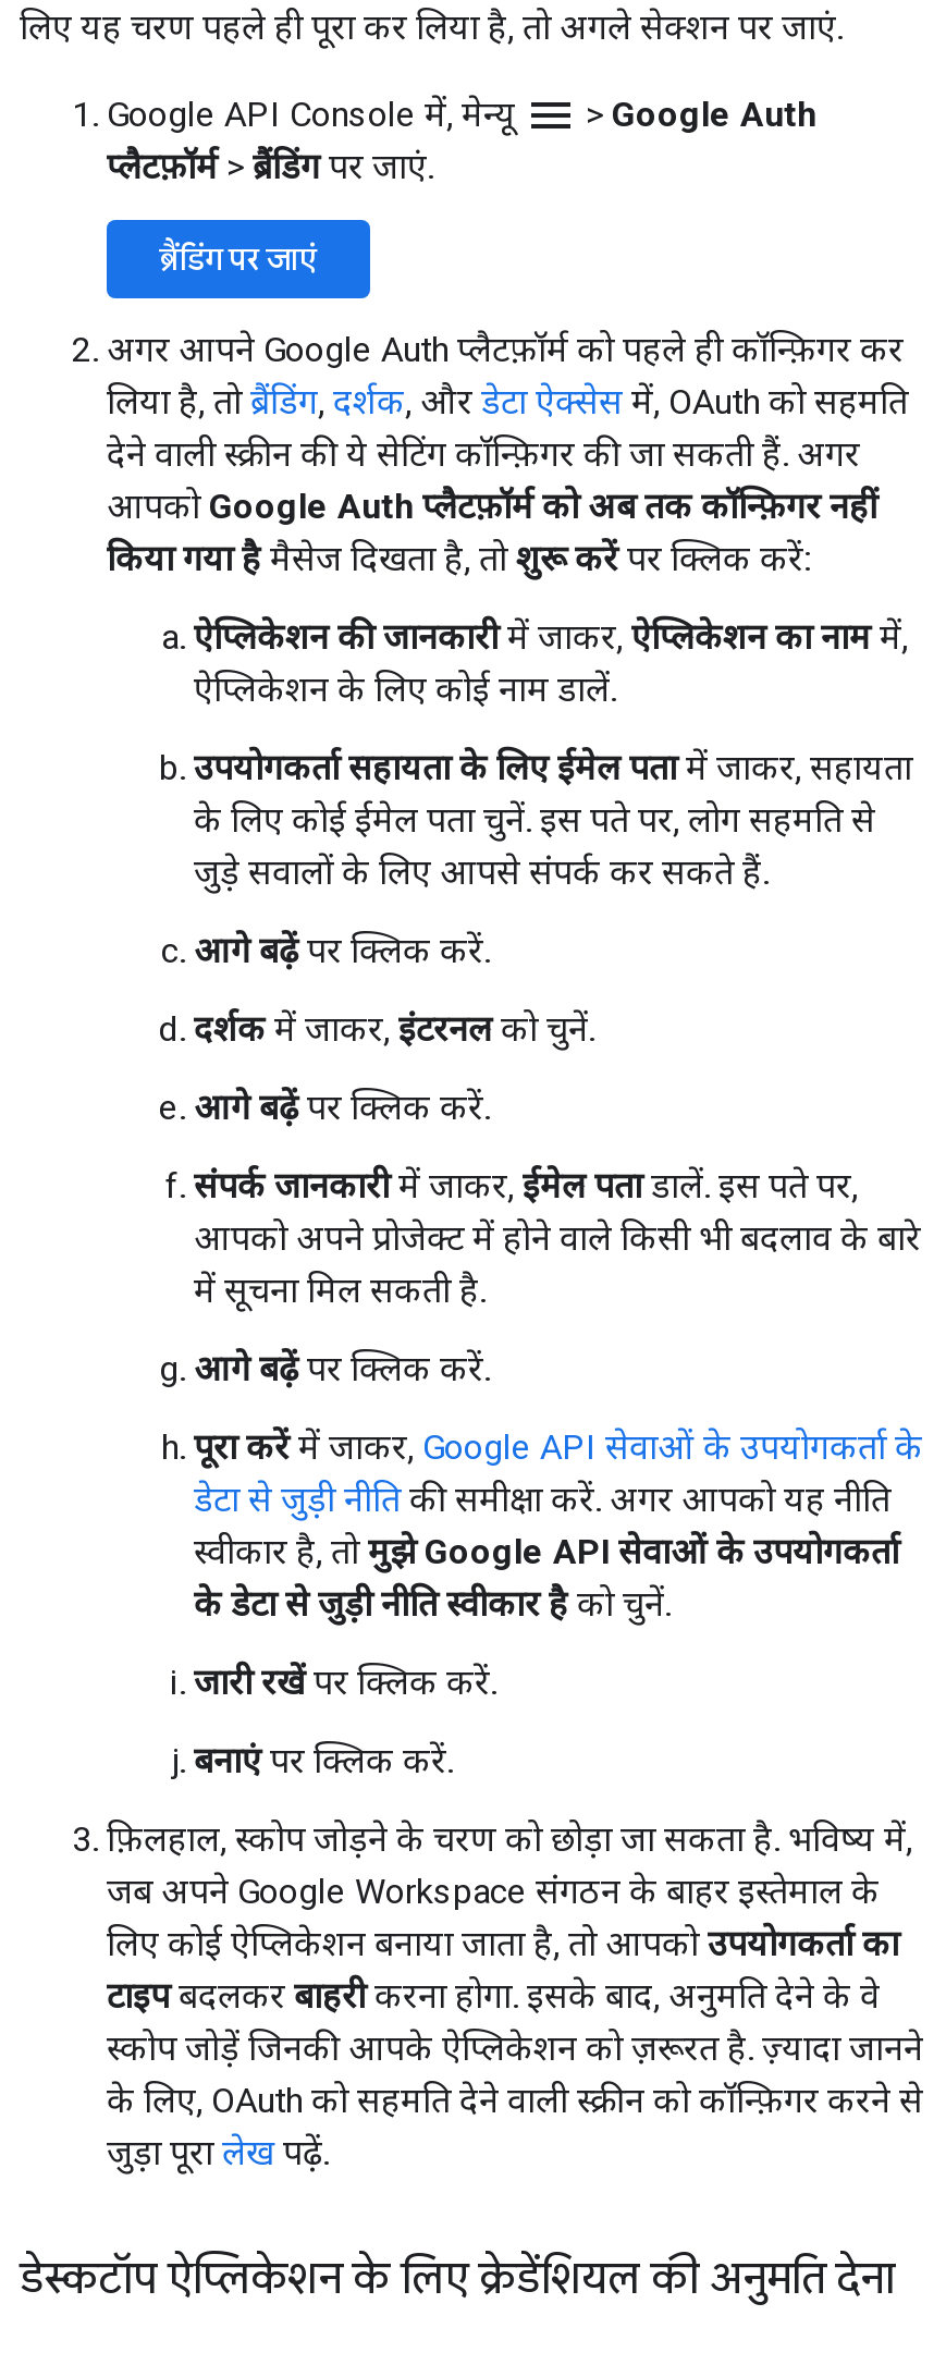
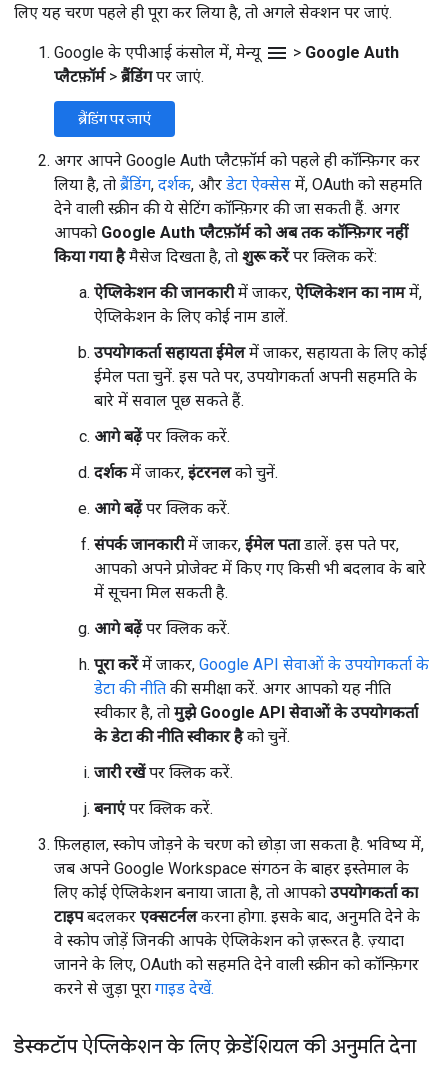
- Google API Console में, मेन्यू menu > Google Auth
+ Google के एपीआई कंसोल में, मेन्यू menu > Google Auth

- उपयोगकर्ता सहायता के लिए ईमेल पतामें जाकर, सहायता
- के लिए कोई ईमेल पता चुनें. इस पते पर, लोग सहमति से
- जुड़े सवालों के लिए आपसे संपर्क कर सकते हैं.
+ उपयोगकर्ता सहायता ईमेलमें जाकर, सहायता के लिए कोई
+ ईमेल पता चुनें. इस पते पर, उपयोगकर्ता अपनी सहमति के
+ बारे में सवाल पूछ सकते हैं.

- आपको अपने प्रोजेक्ट में होने वाले किसी भी बदलाव के बारे
+ आपको अपने प्रोजेक्ट में किए गए किसी भी बदलाव के बारे

- डेटा से जुड़ी नीति की समीक्षा करें. अगर आपको यह नीति
+ डेटा की नीति की समीक्षा करें. अगर आपको यह नीति

- के डेटा से जुड़ी नीति स्वीकार है को चुनें.
+ के डेटा की नीति स्वीकार है को चुनें.

- टाइपबदलकर बाहरीकरना होगा. इसके बाद, अनुमति देने के वे
- स्कोप जोड़ें जिनकी आपके ऐप्लिकेशन को ज़रूरत है. ज़्यादा जानने
- के लिए, OAuth को सहमति देने वाली स्क्रीन को कॉन्फ़िगर करने से
- जुड़ा पूरा लेख पढ़ें.
+ टाइपबदलकर एक्सटर्नलकरना होगा. इसके बाद, अनुमति देने के
+ वे स्कोप जोड़ें जिनकी आपके ऐप्लिकेशन को ज़रूरत है. ज़्यादा
+ जानने के लिए, OAuth को सहमति देने वाली स्क्रीन को कॉन्फ़िगर
+ करने से जुड़ा पूरा गाइड देखें.
